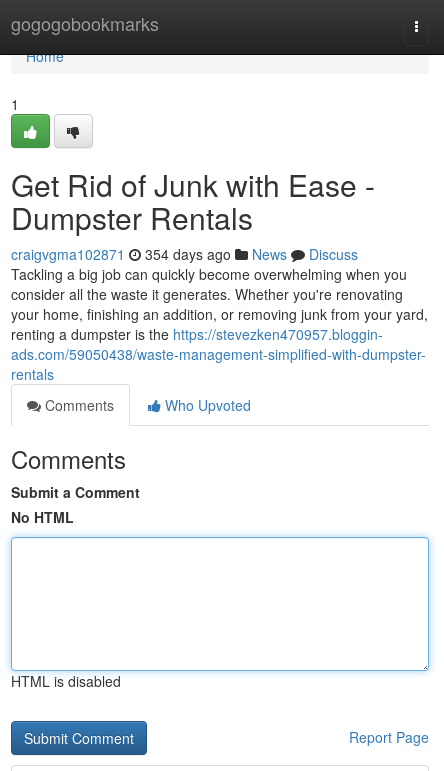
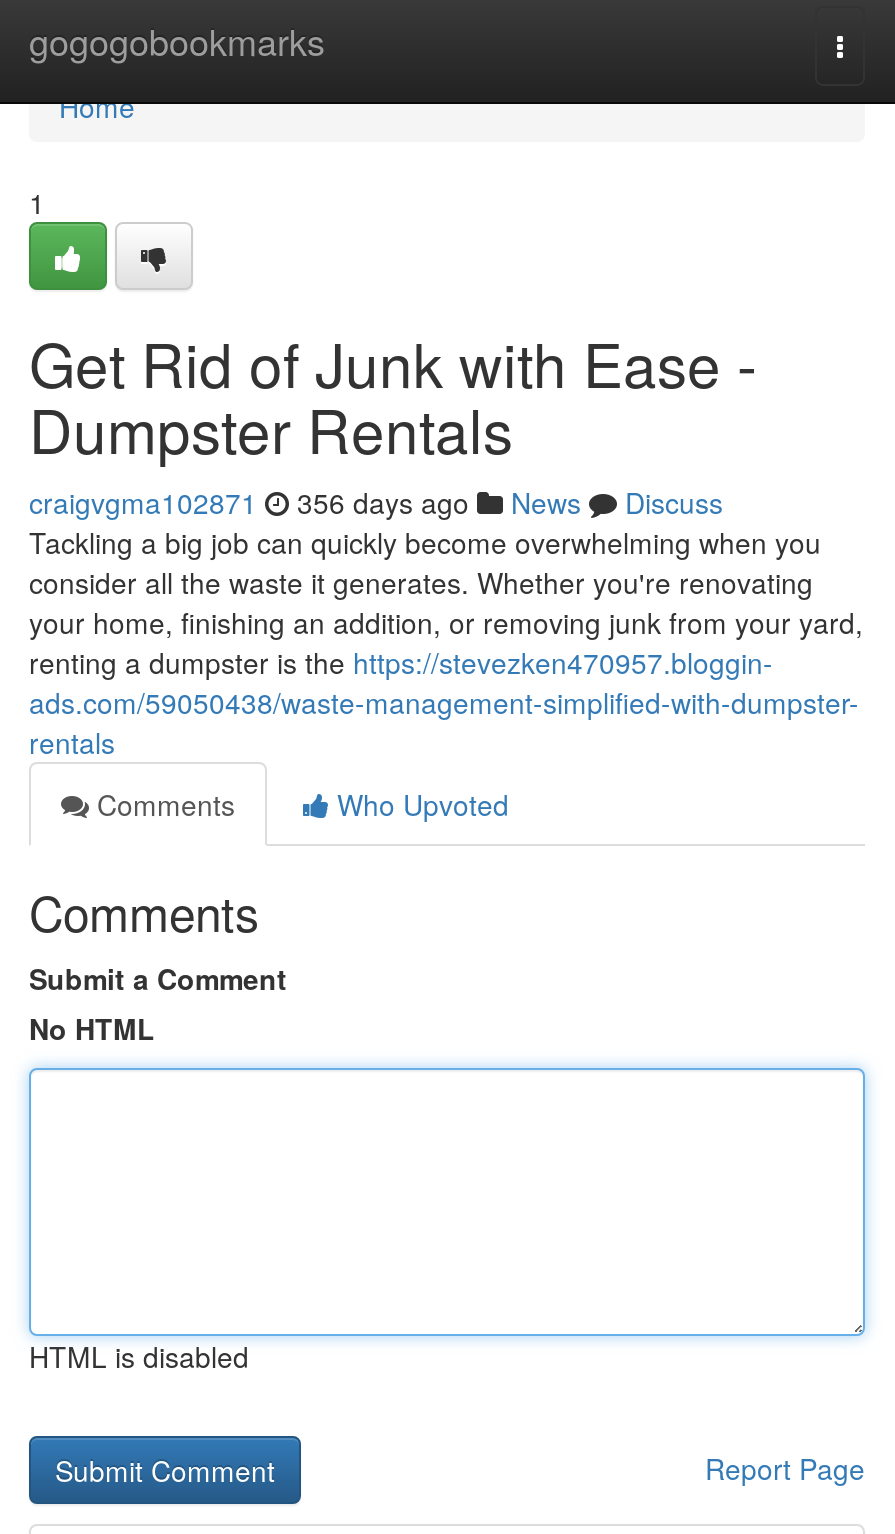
- craigvgma102871 354 days ago News Discuss
+ craigvgma102871 356 days ago News Discuss
